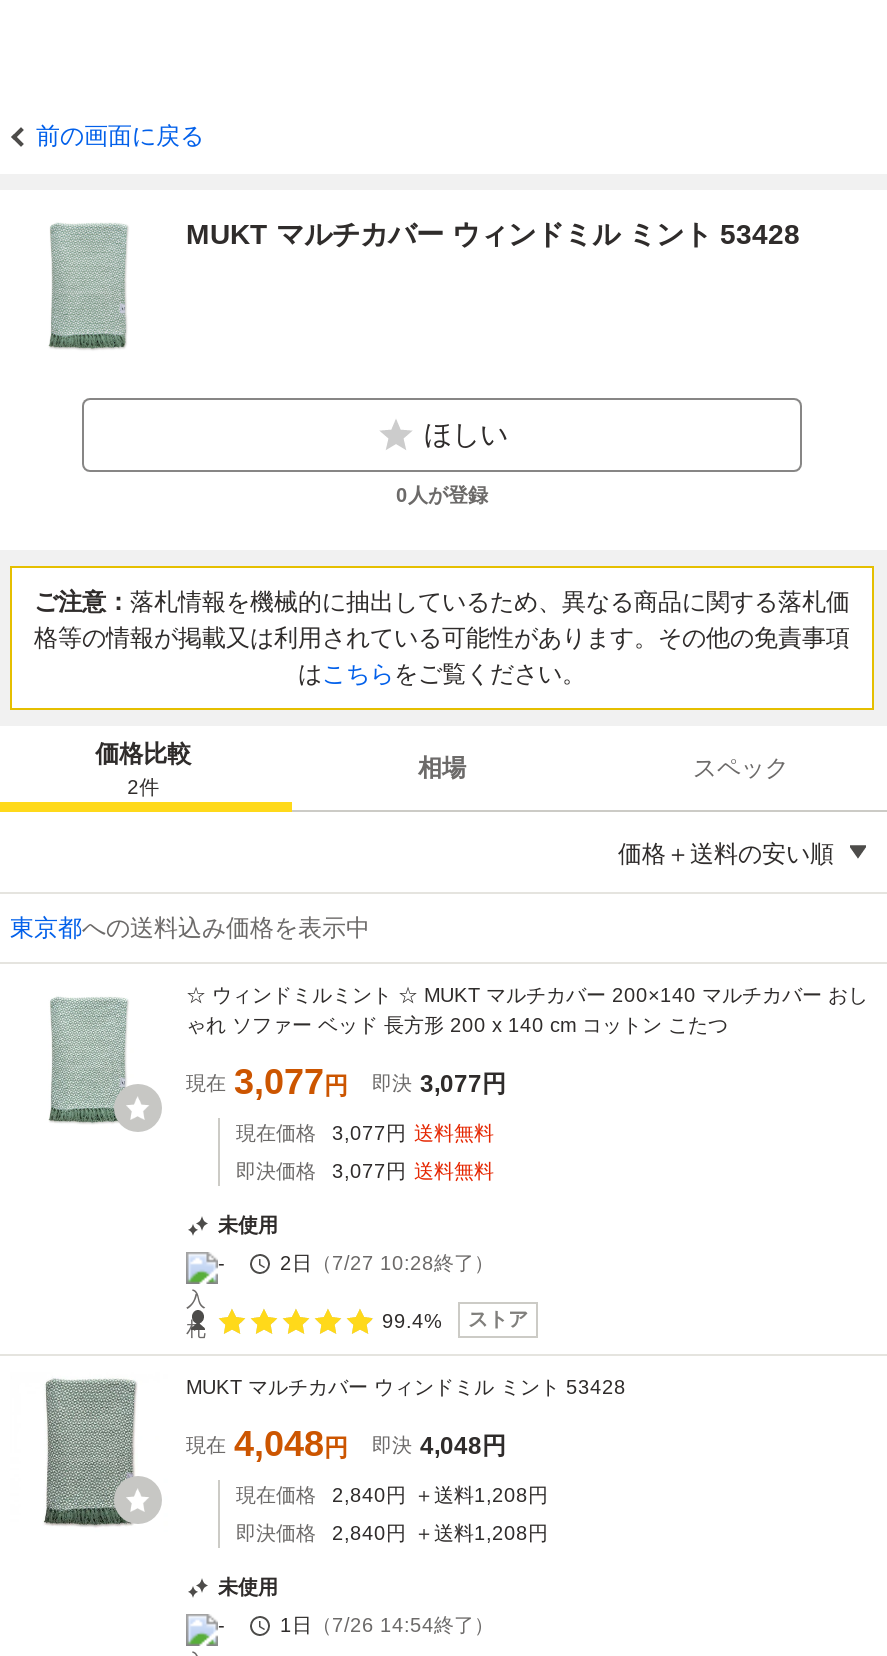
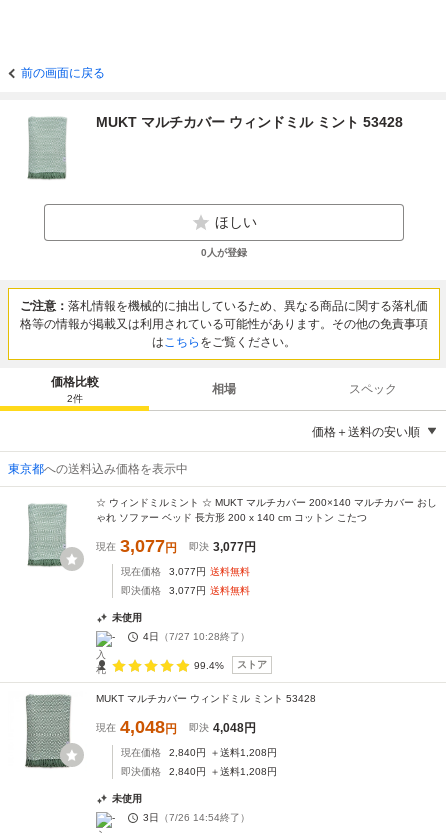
- 2日（7/27 10:28終了）
+ 4日（7/27 10:28終了）

- 1日（7/26 14:54終了）
+ 3日（7/26 14:54終了）
